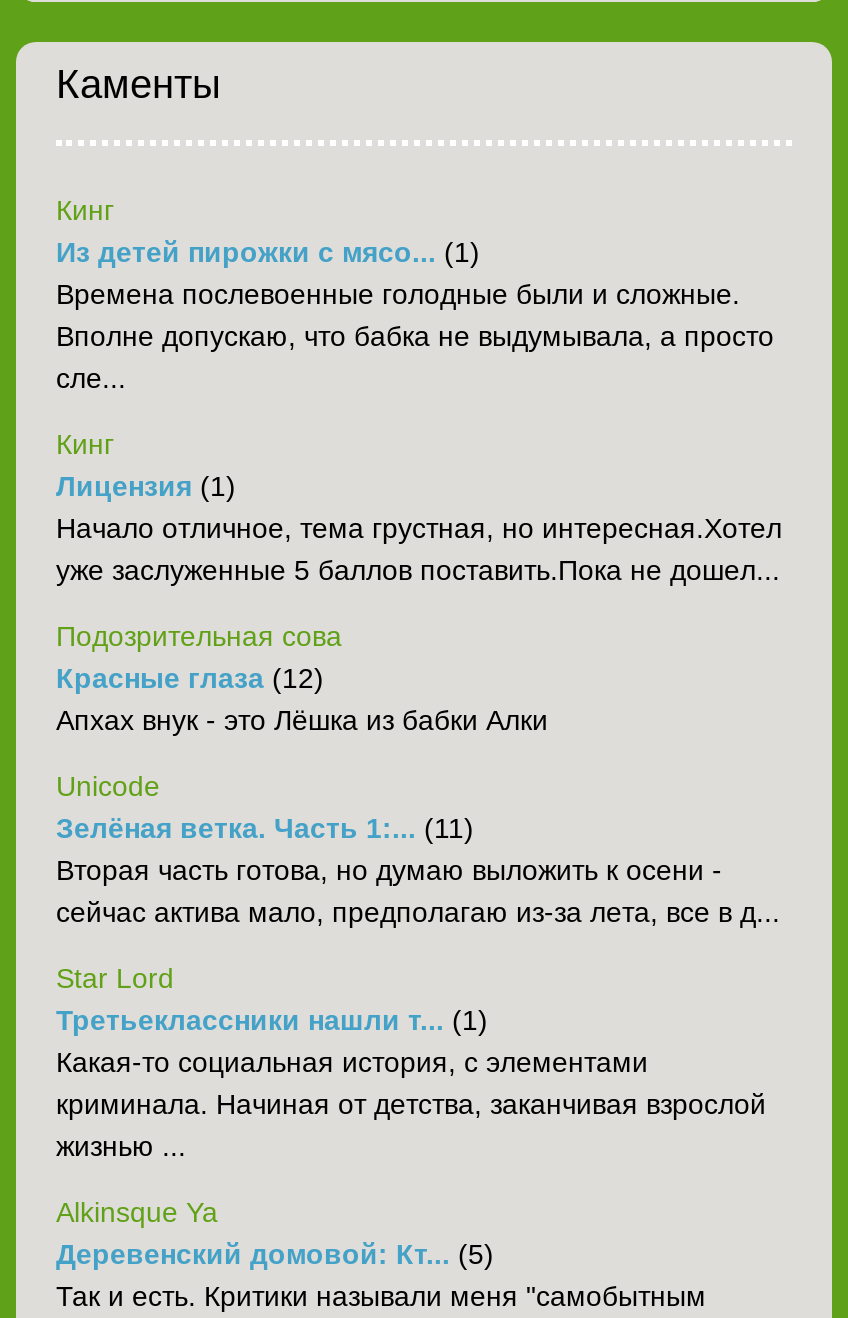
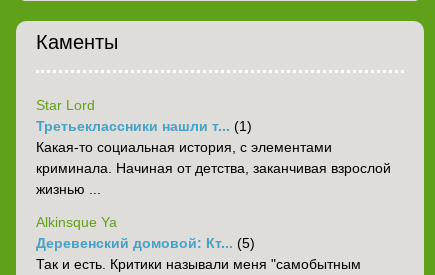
- Кинг
- Из детей пирожки с мясо... (1)
- Времена послевоенные голодные были и сложные.
- Вполне допускаю, что бабка не выдумывала, а просто
- сле...
- Кинг
- Лицензия (1)
- Начало отличное, тема грустная, но интересная.Хотел
- уже заслуженные 5 баллов поставить.Пока не дошел...
- Подозрительная сова
- Красные глаза (12)
- Апхах внук - это Лёшка из бабки Алки
- Unicode
- Зелёная ветка. Часть 1:... (11)
- Вторая часть готова, но думаю выложить к осени -
- сейчас актива мало, предполагаю из-за лета, все в д...
